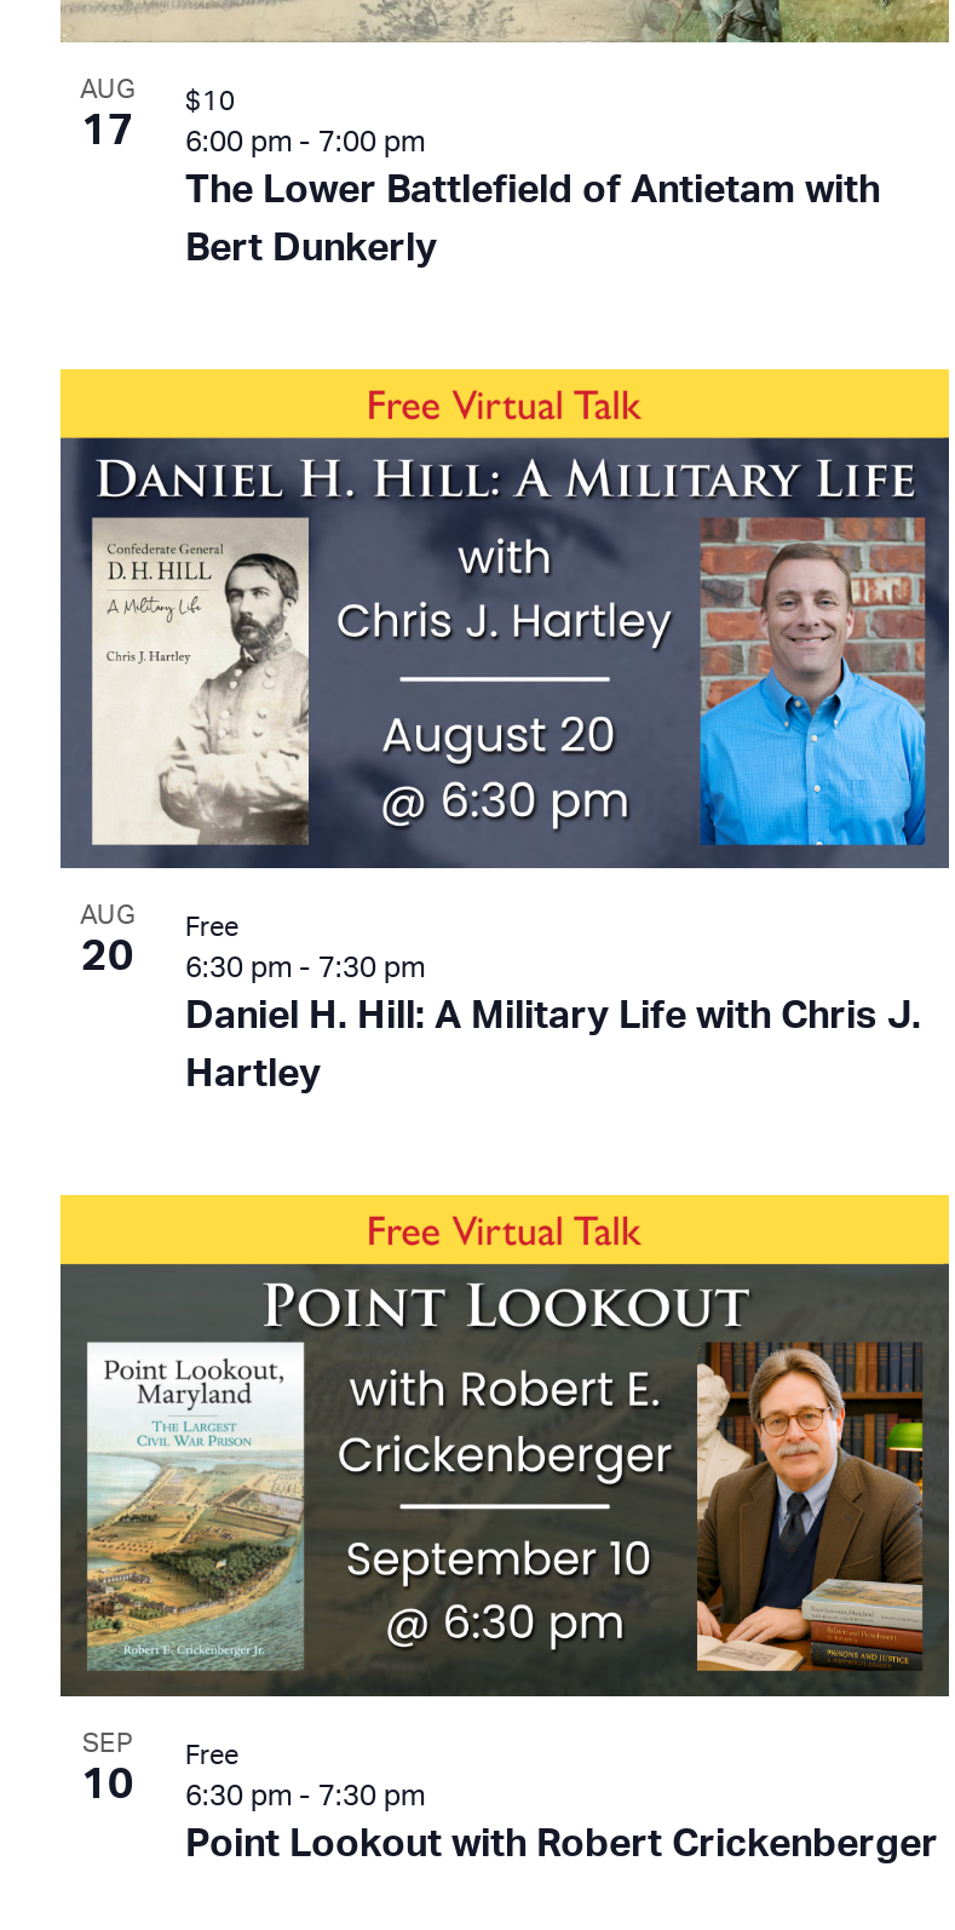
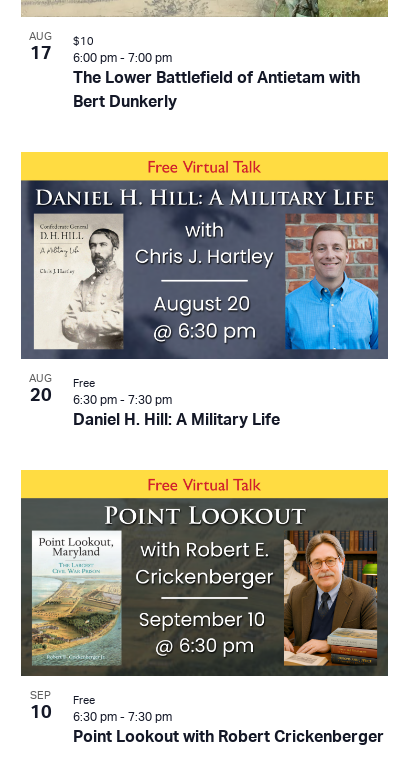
- Daniel H. Hill: A Military Life with Chris J.
- Hartley
+ Daniel H. Hill: A Military Life
